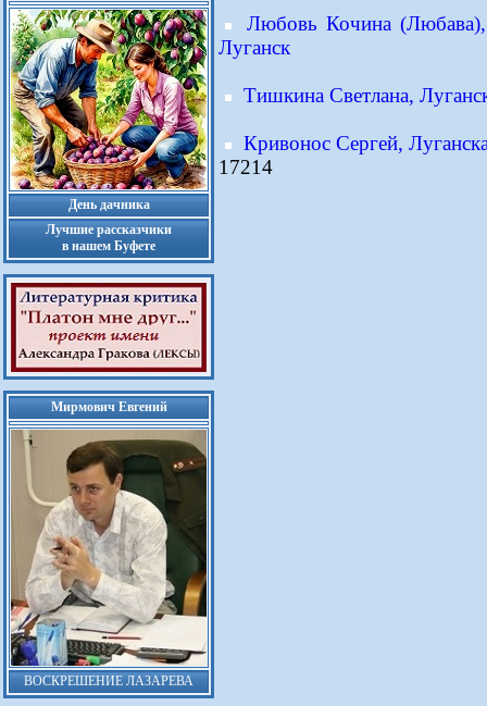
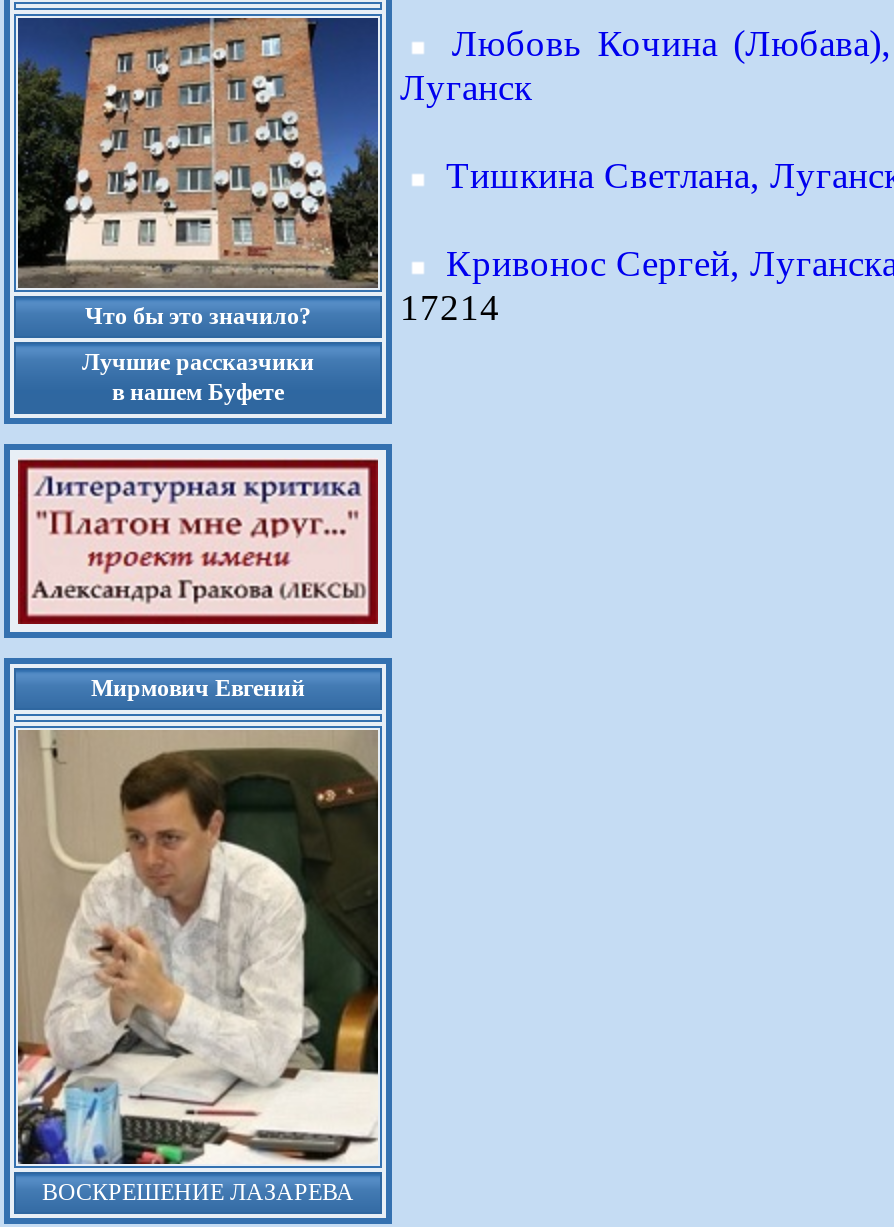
- [image]
- День дачника
+ [image]
+ Что бы это значило?
